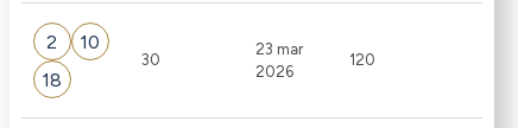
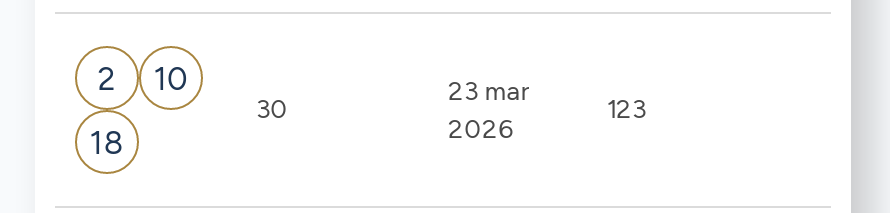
- 120
+ 123
